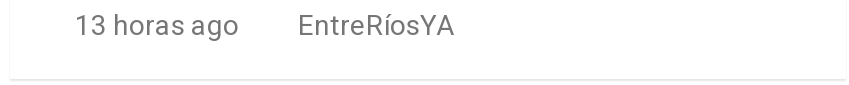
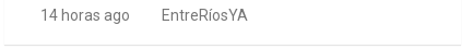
- 13 horas ago EntreRíosYA
+ 14 horas ago EntreRíosYA
